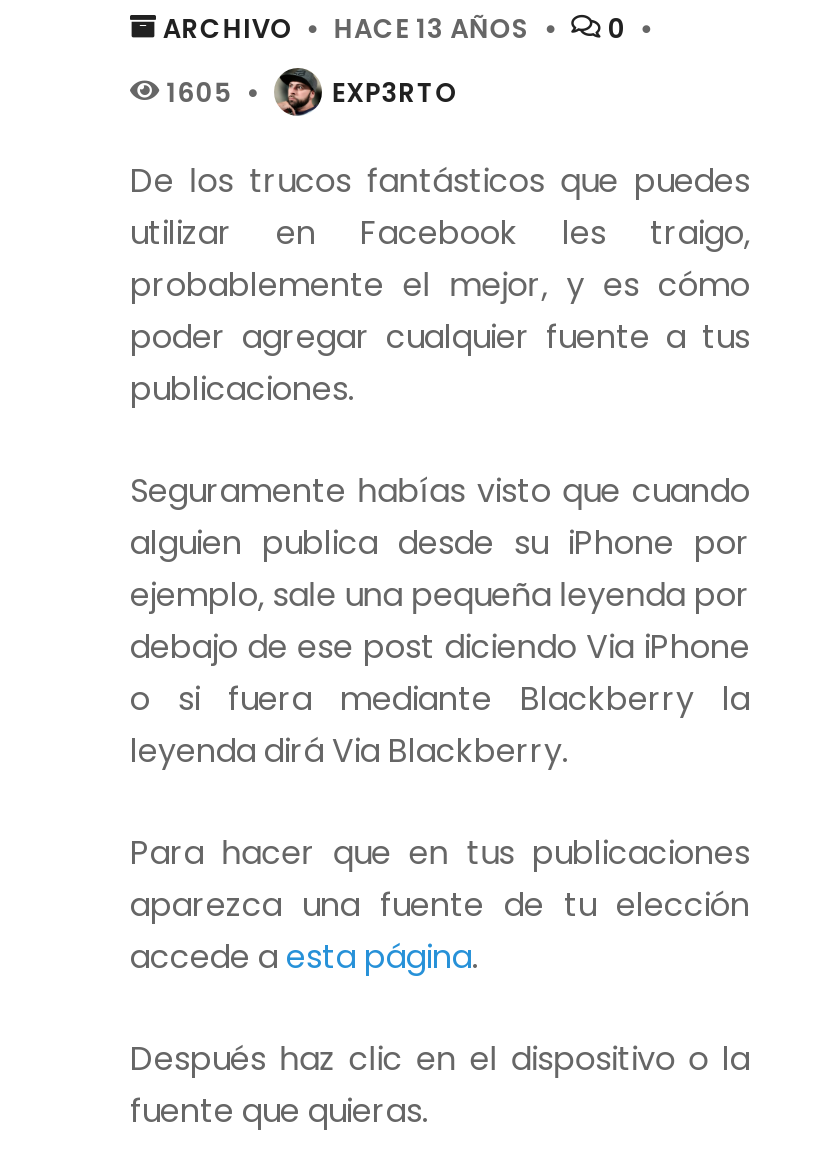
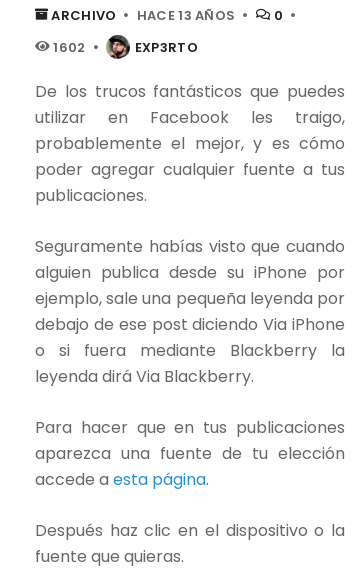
- 1605
+ 1602
